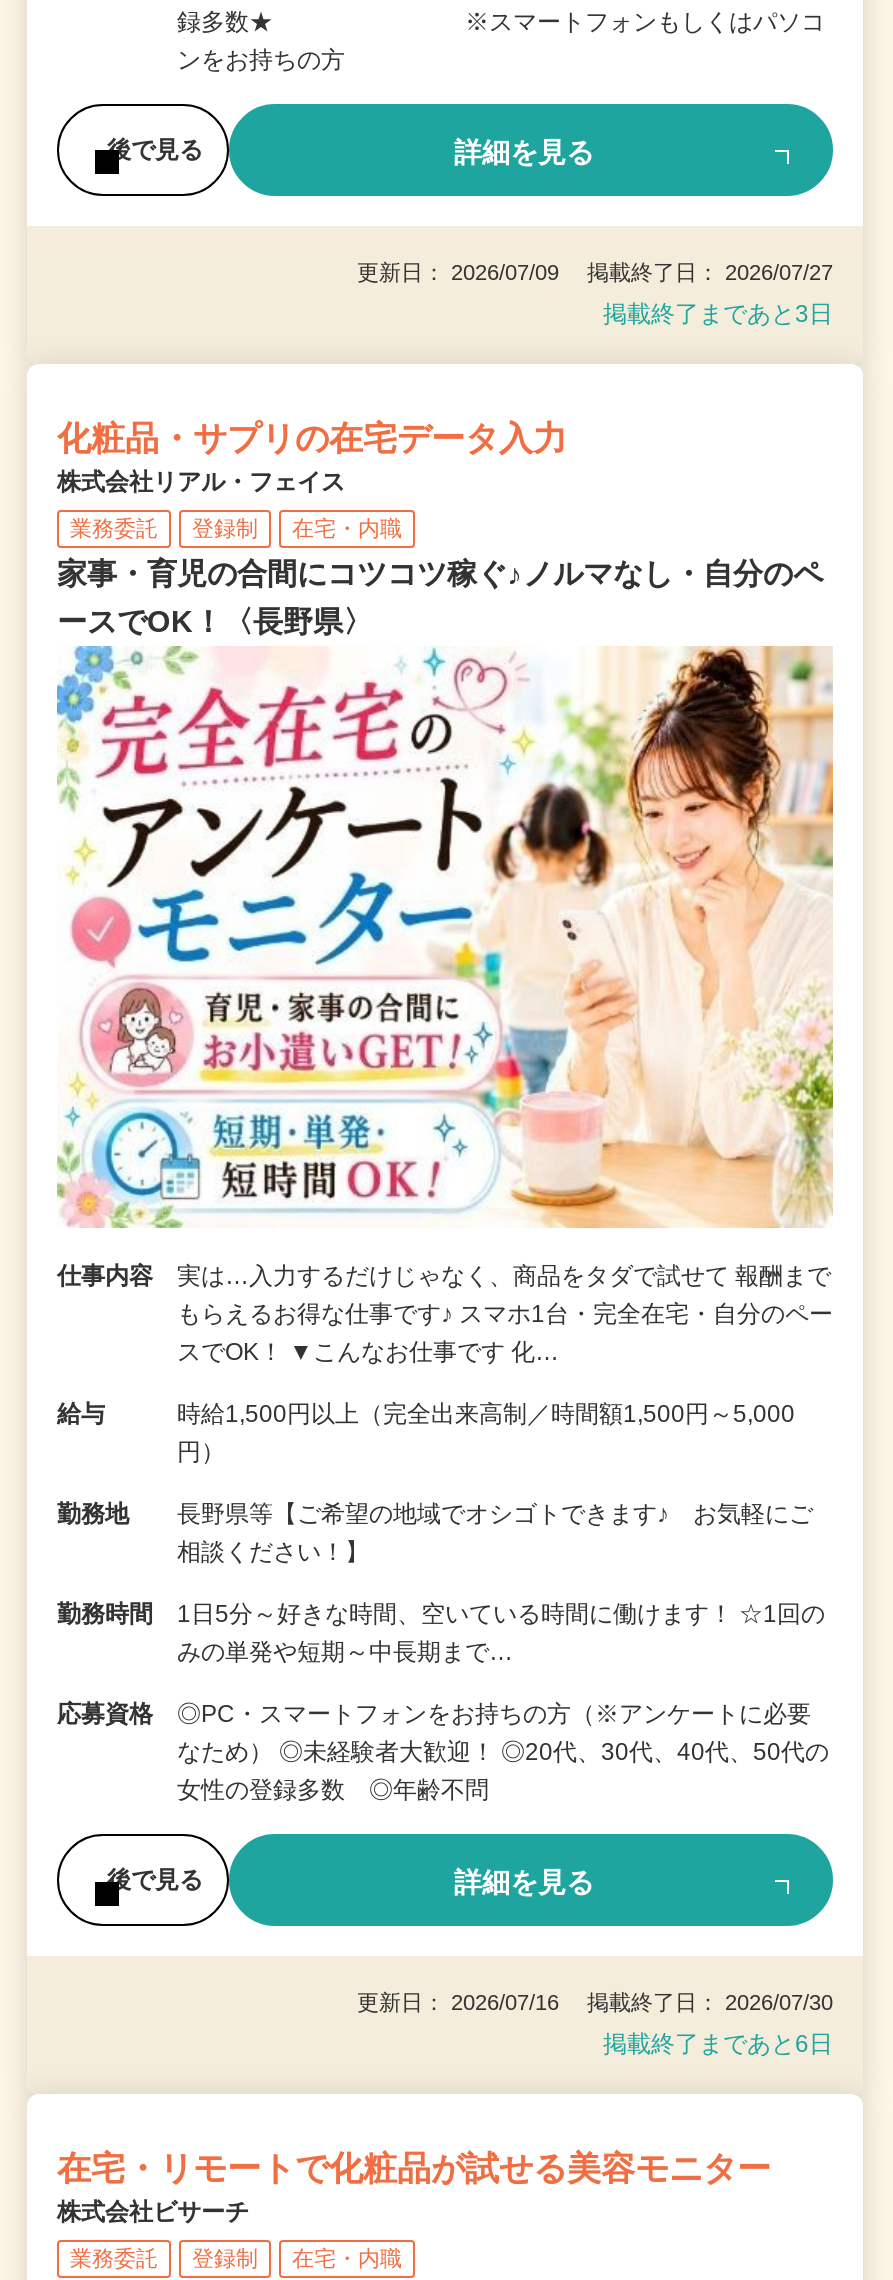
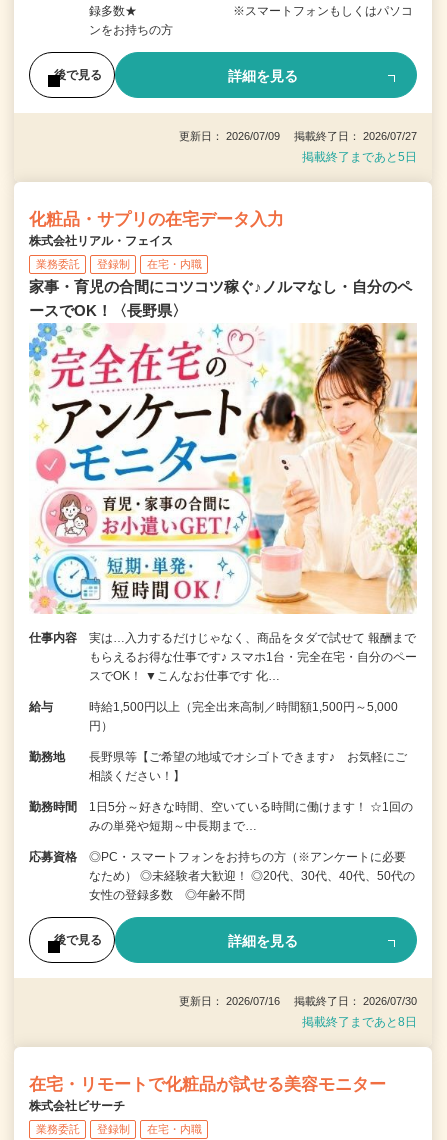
- 掲載終了まであと3日
+ 掲載終了まであと5日

- 掲載終了まであと6日
+ 掲載終了まであと8日
